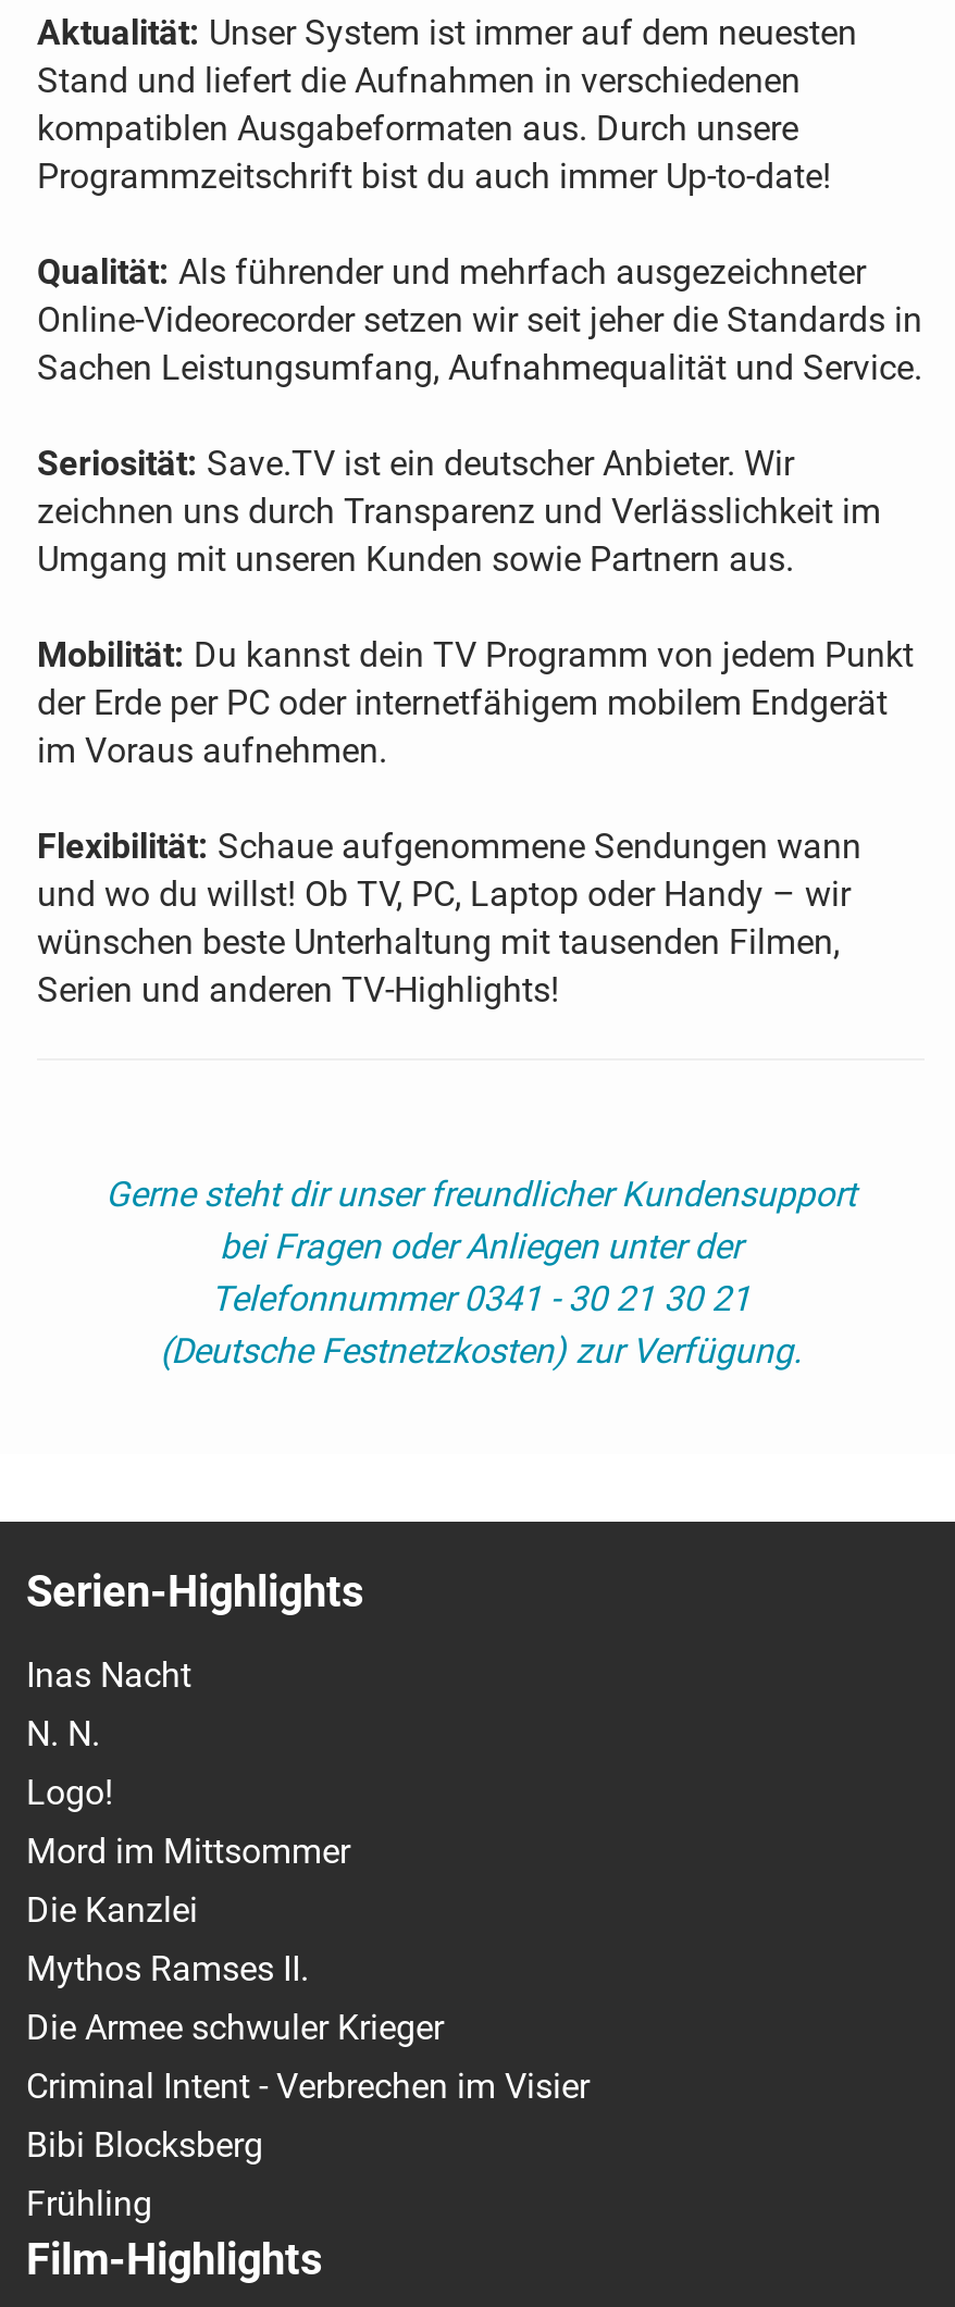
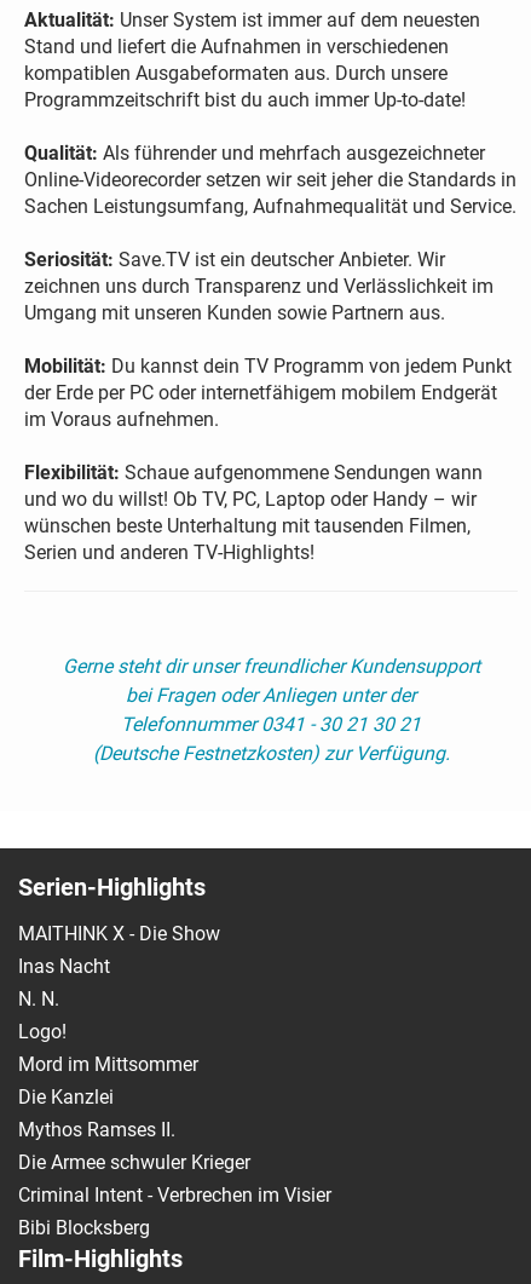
+ MAITHINK X - Die Show

moved down: Inas Nacht | N. N. | Logo! | ... | Criminal Intent - Verbrechen im Visier | Bibi Blocksberg

- Frühling
